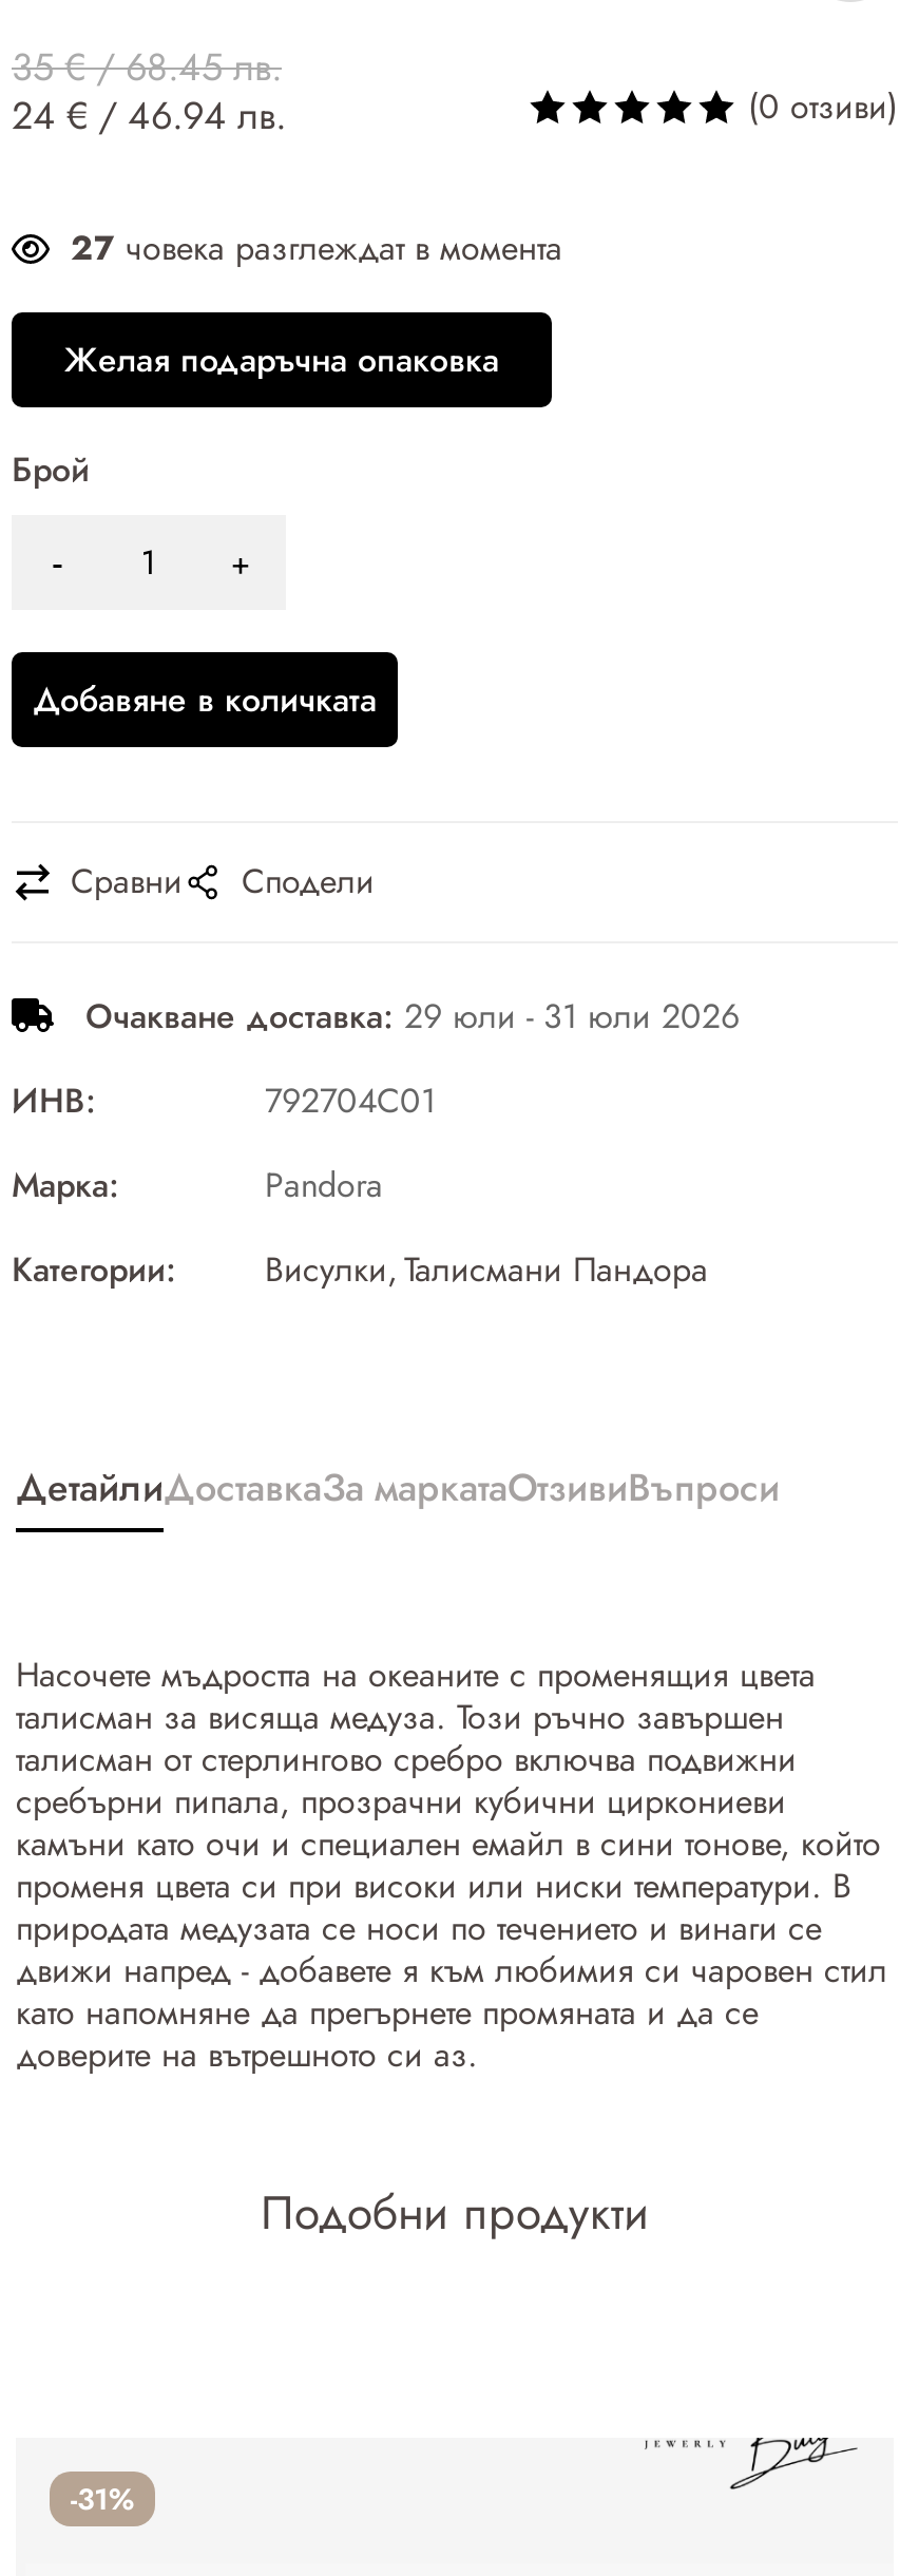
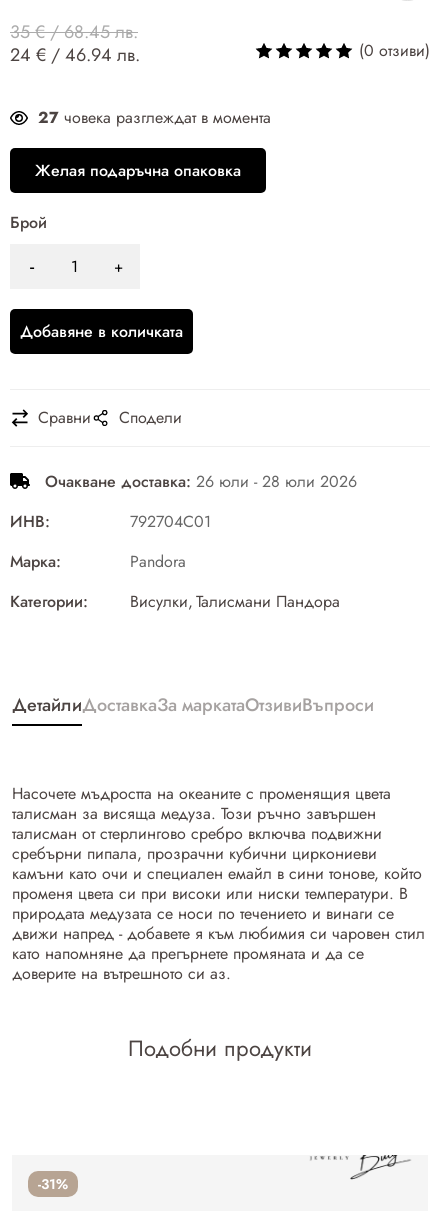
- Очакване доставка: 29 юли - 31 юли 2026
+ Очакване доставка: 26 юли - 28 юли 2026
